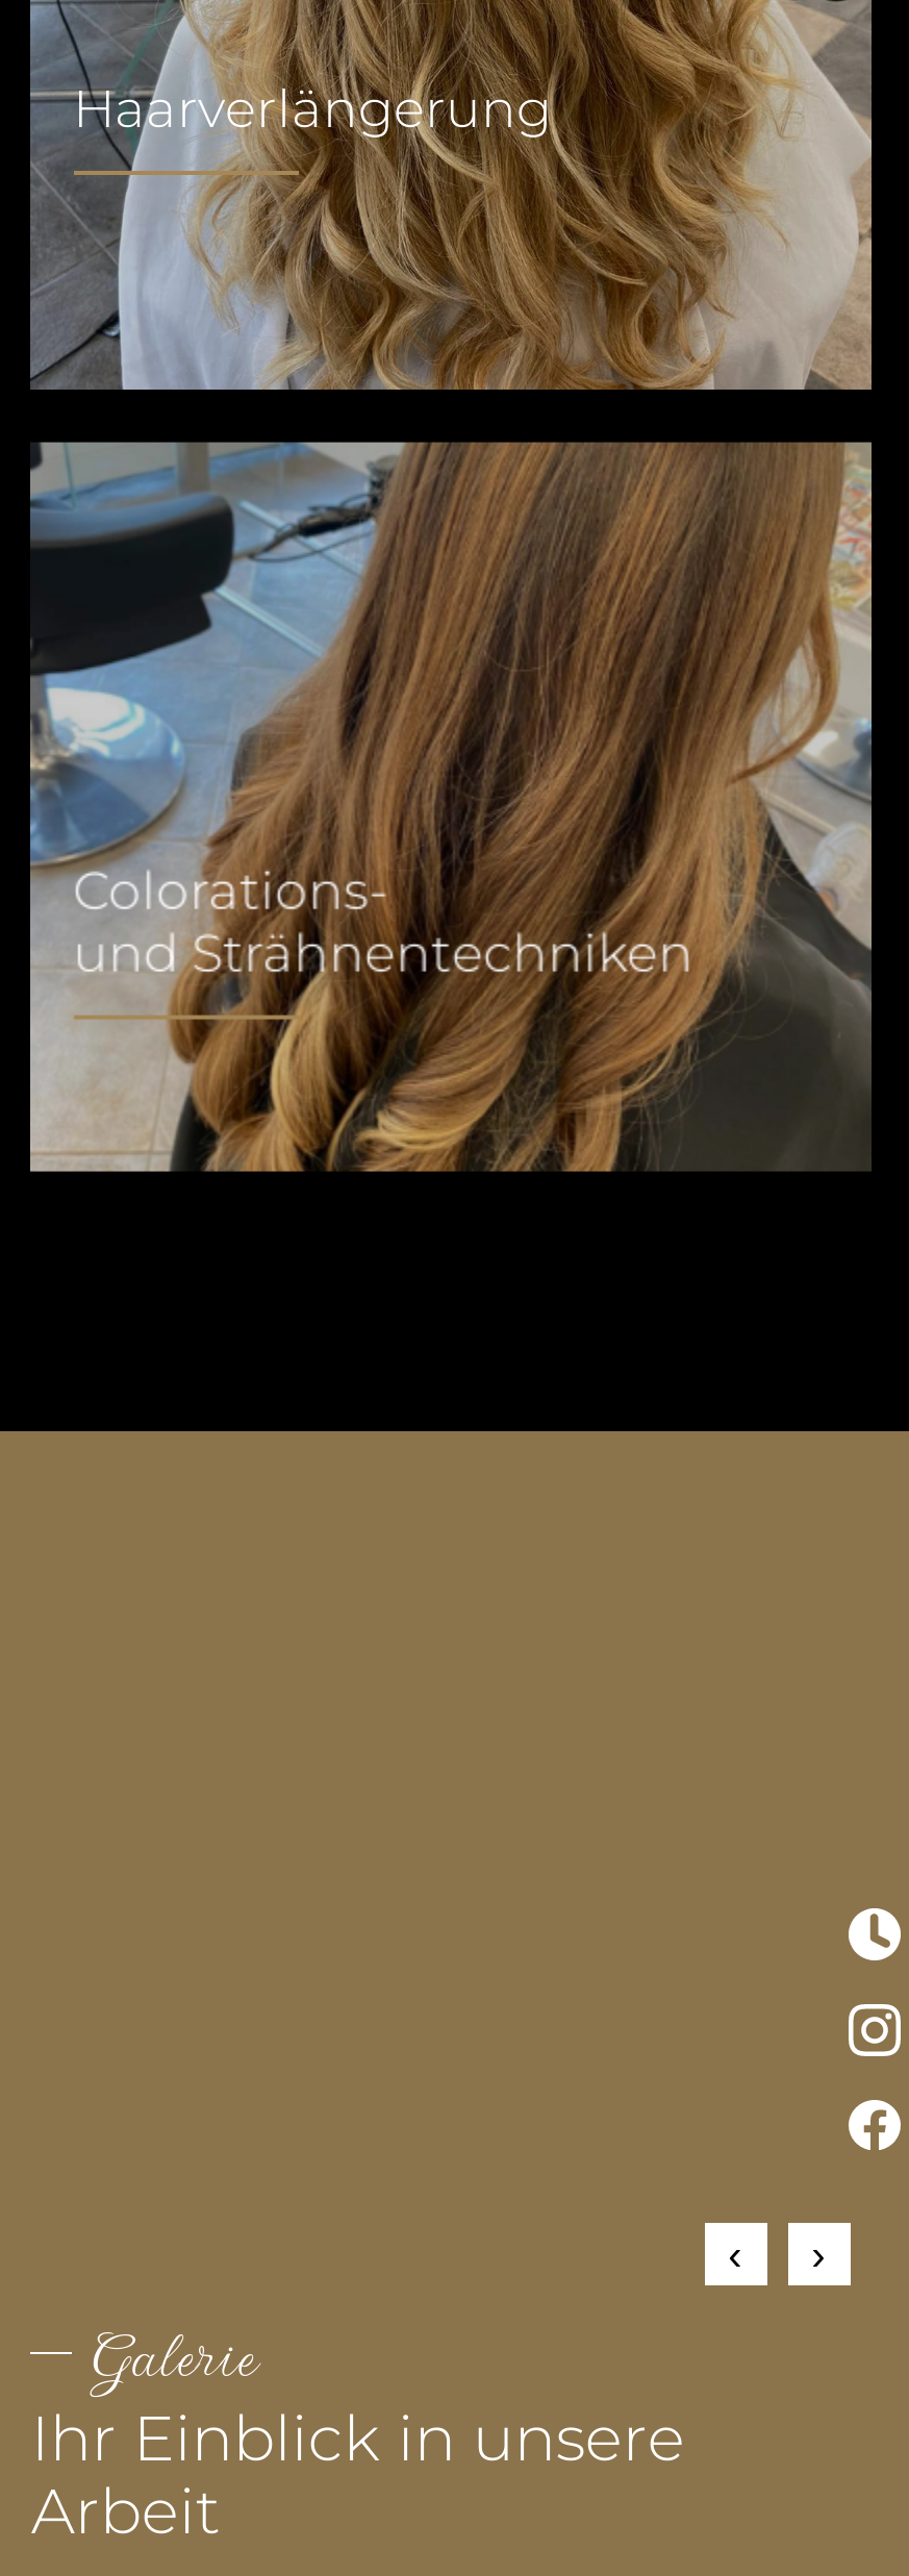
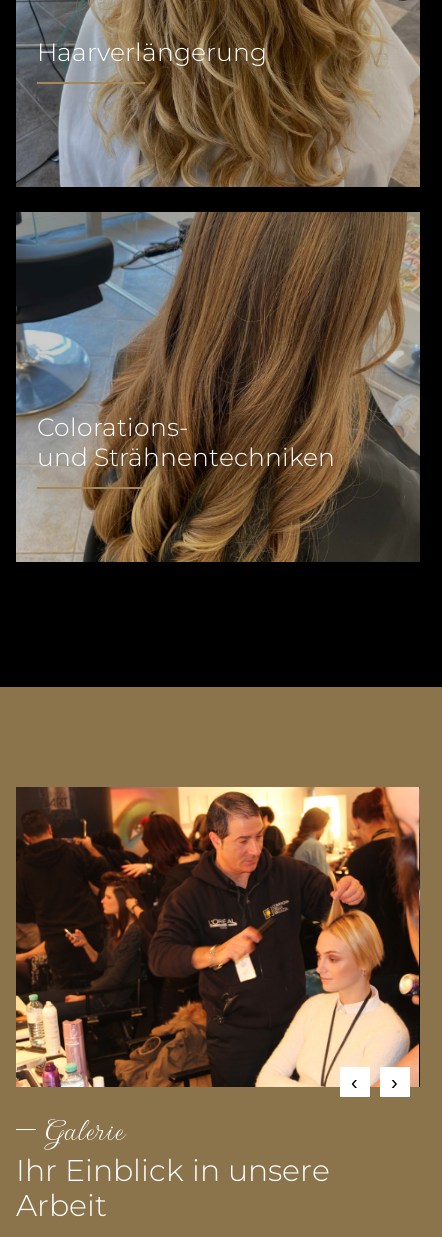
+ [image]
